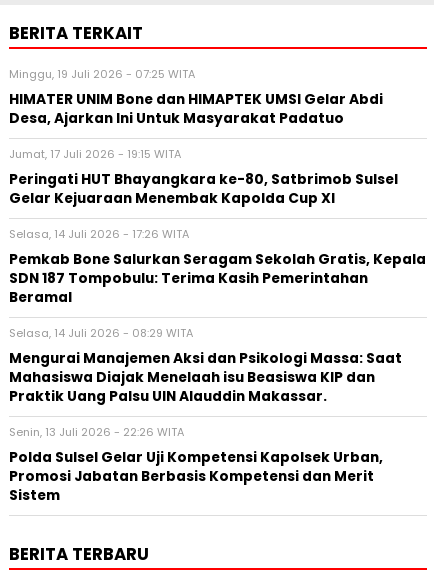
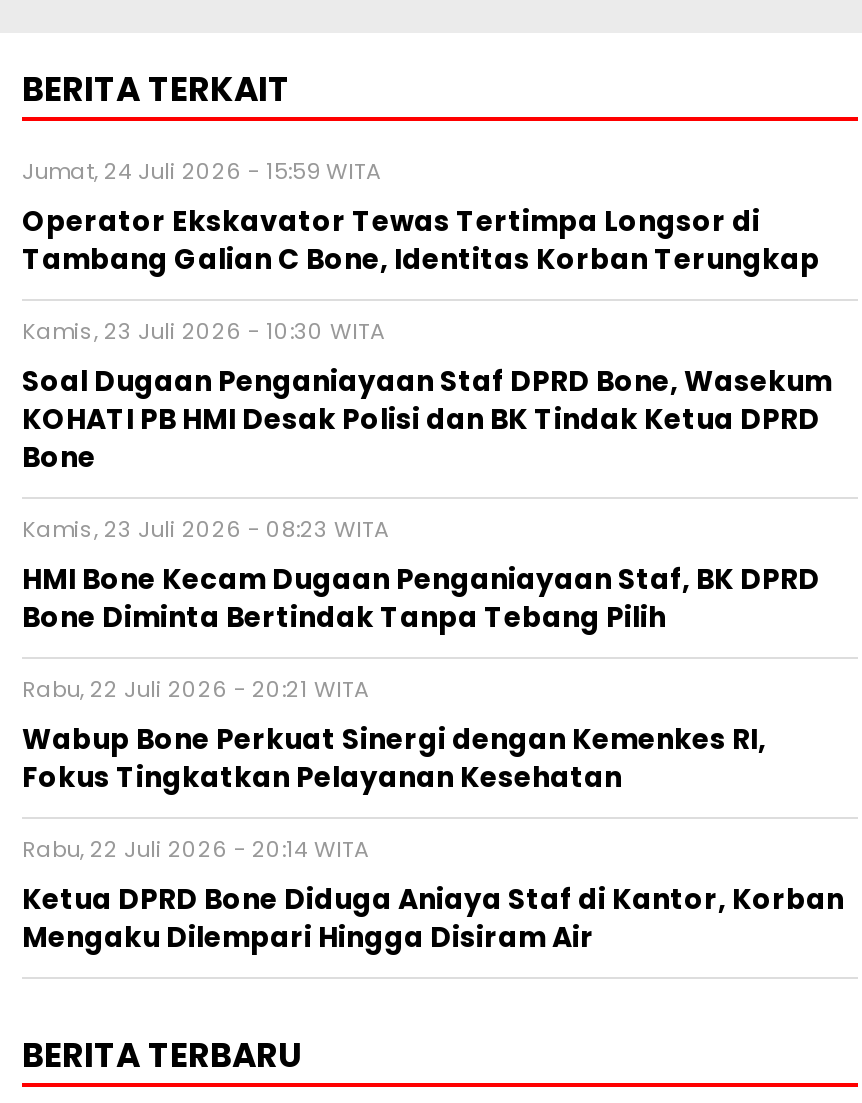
- Minggu, 19 Juli 2026 - 07:25 WITA
- HIMATER UNIM Bone dan HIMAPTEK UMSI Gelar Abdi
- Desa, Ajarkan Ini Untuk Masyarakat Padatuo
+ Jumat, 24 Juli 2026 - 15:59 WITA
+ Operator Ekskavator Tewas Tertimpa Longsor di
+ Tambang Galian C Bone, Identitas Korban Terungkap

- Jumat, 17 Juli 2026 - 19:15 WITA
- Peringati HUT Bhayangkara ke-80, Satbrimob Sulsel
- Gelar Kejuaraan Menembak Kapolda Cup XI
+ Kamis, 23 Juli 2026 - 10:30 WITA
+ Soal Dugaan Penganiayaan Staf DPRD Bone, Wasekum
+ KOHATI PB HMI Desak Polisi dan BK Tindak Ketua DPRD
+ Bone

- Selasa, 14 Juli 2026 - 17:26 WITA
- Pemkab Bone Salurkan Seragam Sekolah Gratis, Kepala
- SDN 187 Tompobulu: Terima Kasih Pemerintahan
- Beramal
+ Kamis, 23 Juli 2026 - 08:23 WITA
+ HMI Bone Kecam Dugaan Penganiayaan Staf, BK DPRD
+ Bone Diminta Bertindak Tanpa Tebang Pilih

- Selasa, 14 Juli 2026 - 08:29 WITA
- Mengurai Manajemen Aksi dan Psikologi Massa: Saat
- Mahasiswa Diajak Menelaah isu Beasiswa KIP dan
- Praktik Uang Palsu UIN Alauddin Makassar.
+ Rabu, 22 Juli 2026 - 20:21 WITA
+ Wabup Bone Perkuat Sinergi dengan Kemenkes RI,
+ Fokus Tingkatkan Pelayanan Kesehatan

- Senin, 13 Juli 2026 - 22:26 WITA
- Polda Sulsel Gelar Uji Kompetensi Kapolsek Urban,
- Promosi Jabatan Berbasis Kompetensi dan Merit
- Sistem
+ Rabu, 22 Juli 2026 - 20:14 WITA
+ Ketua DPRD Bone Diduga Aniaya Staf di Kantor, Korban
+ Mengaku Dilempari Hingga Disiram Air
